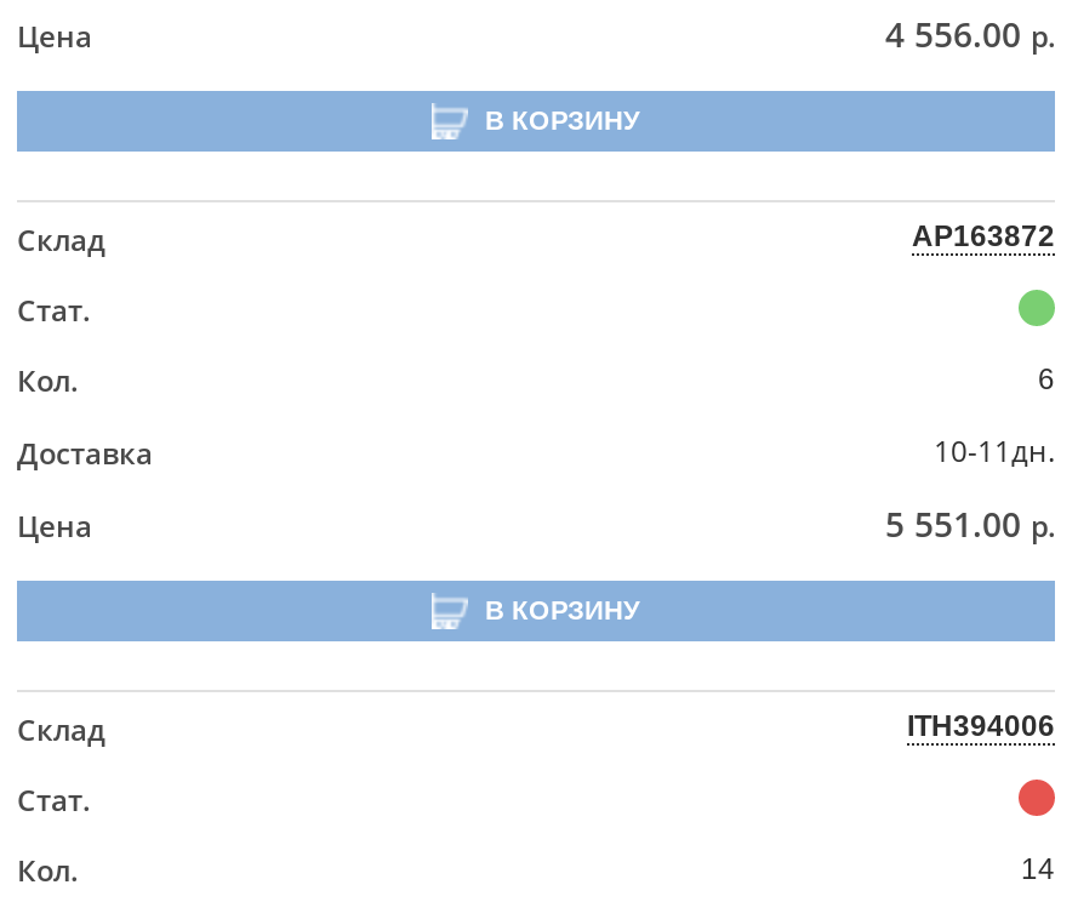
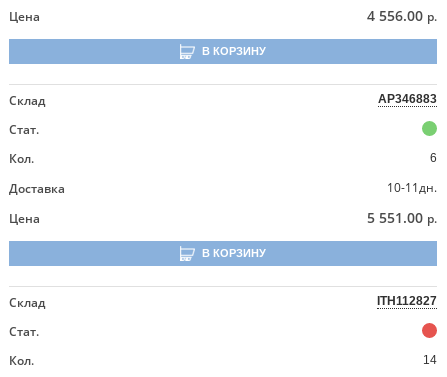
- AP163872
+ AP346883

- ITH394006
+ ITH112827
